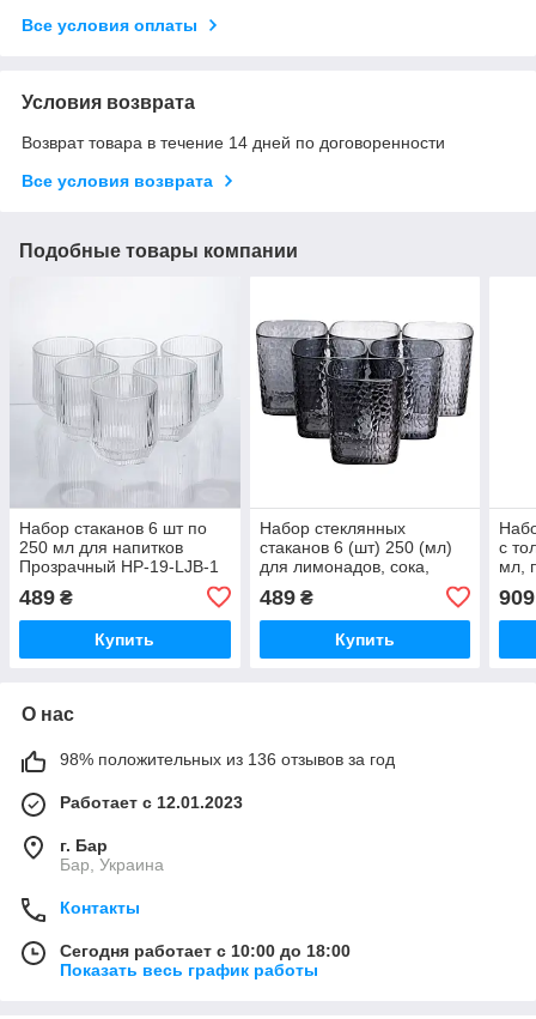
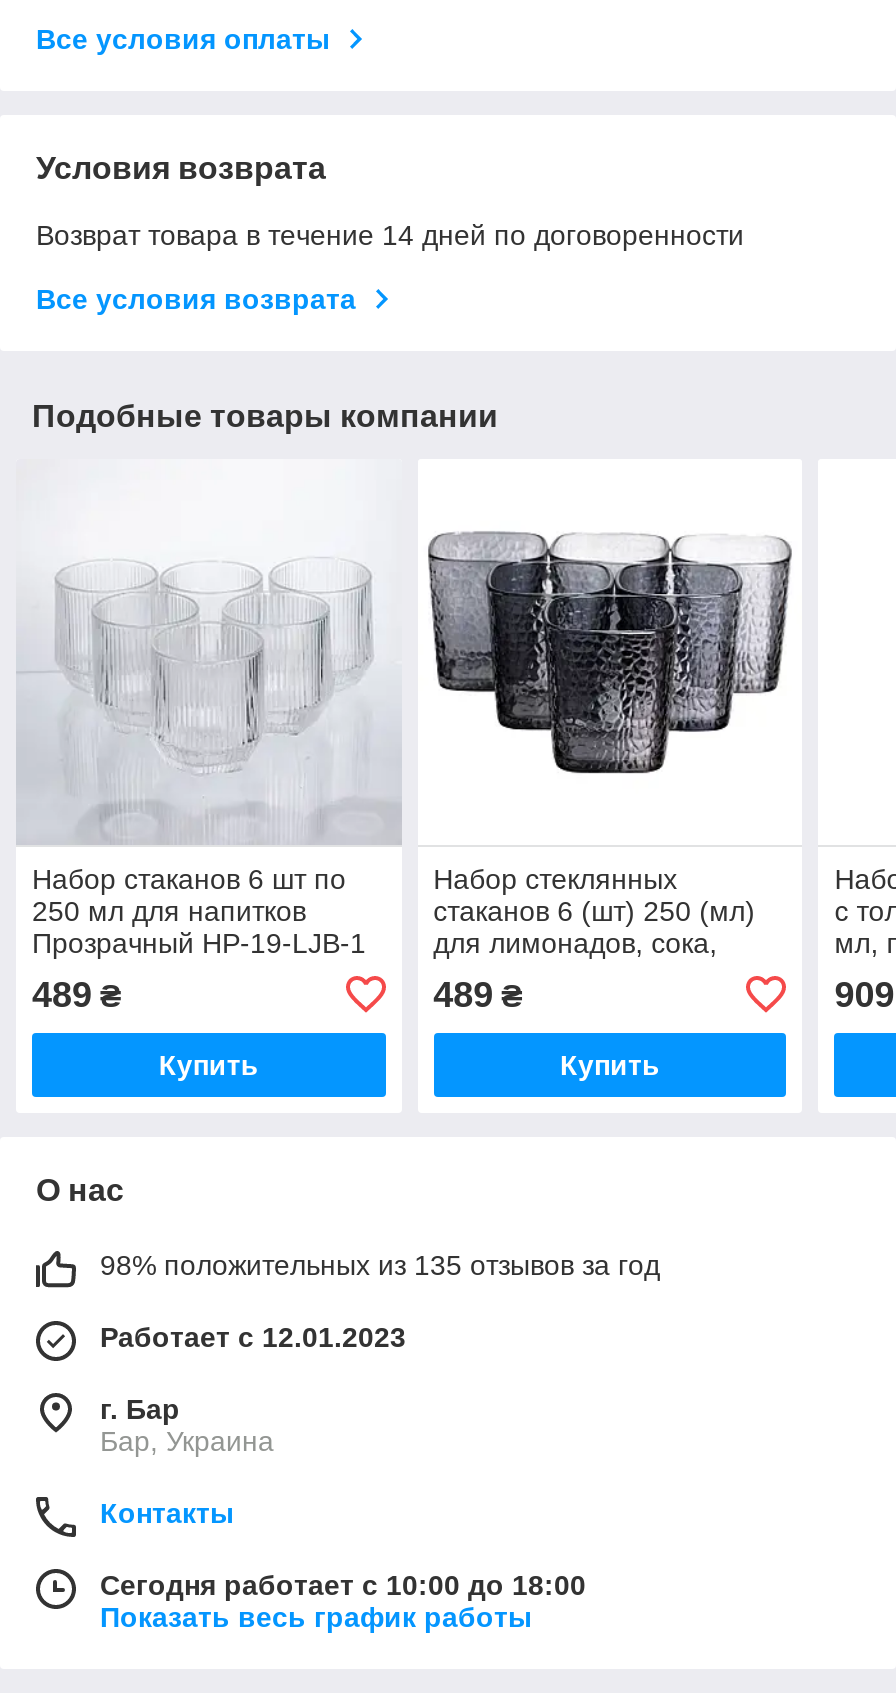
- 98% положительных из 136 отзывов за год
+ 98% положительных из 135 отзывов за год
